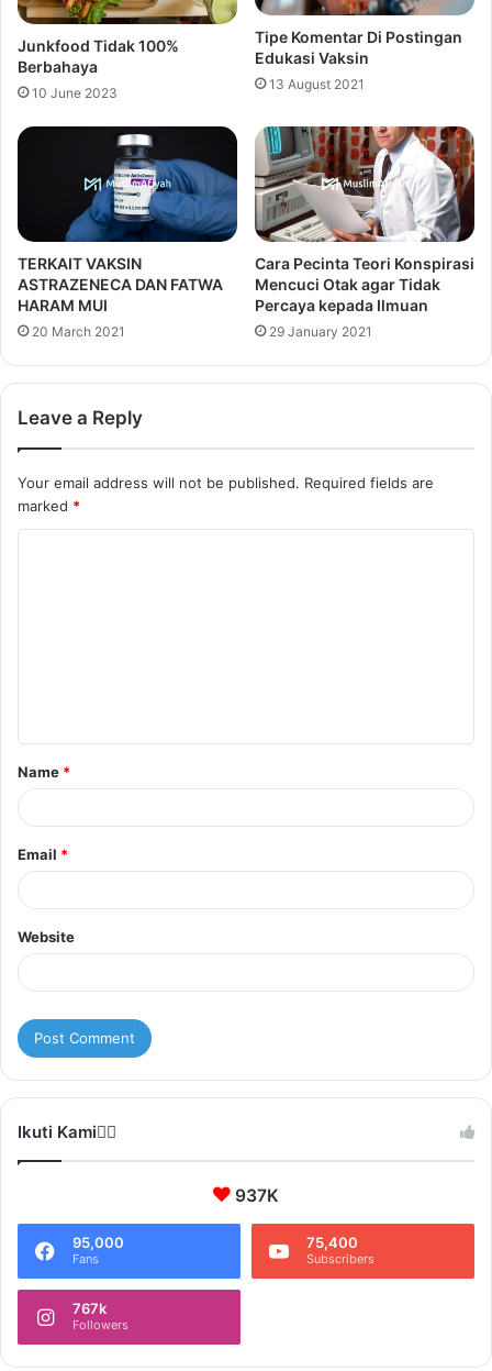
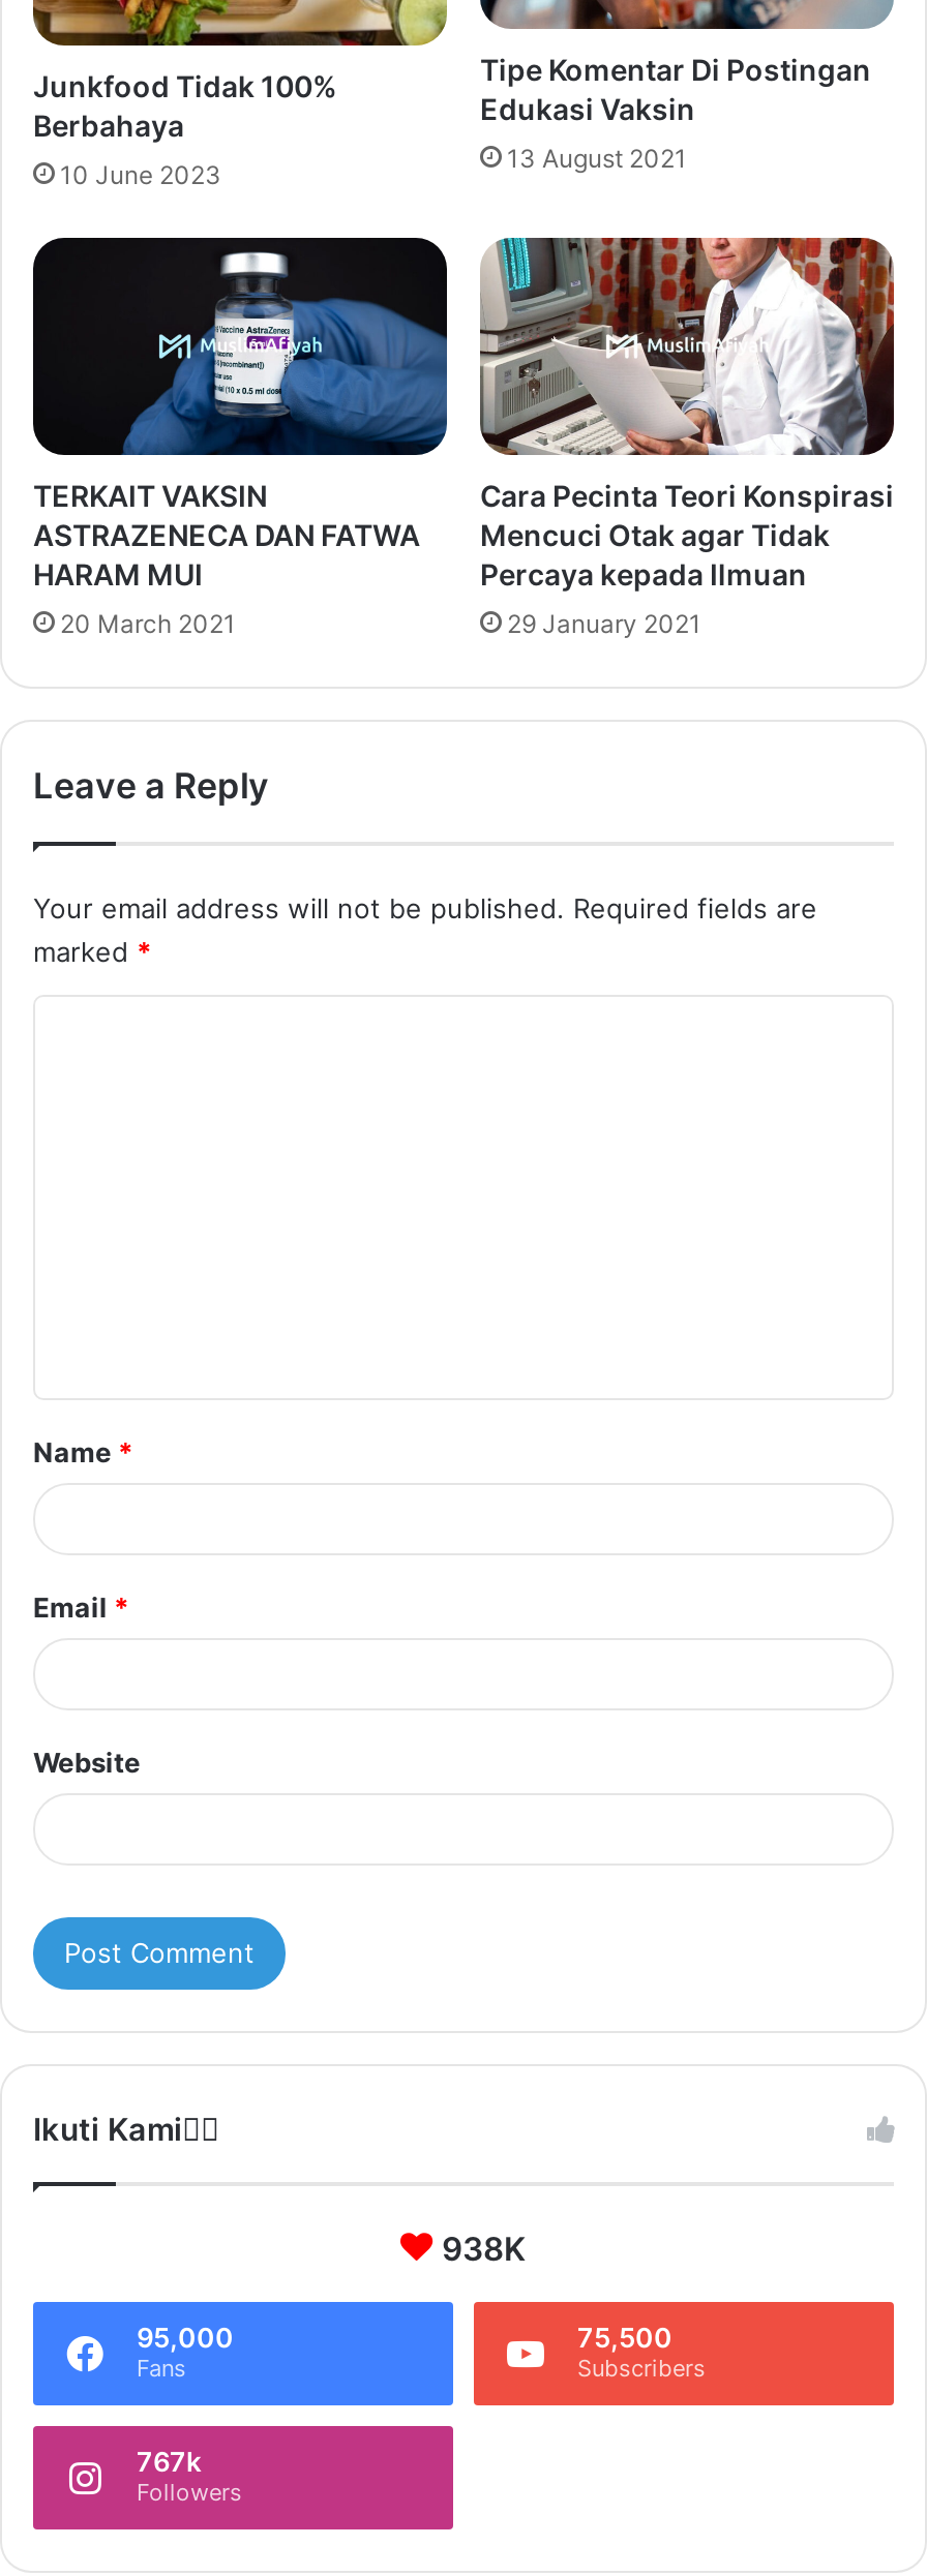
- 937K
+ 938K

- 75,400
+ 75,500
